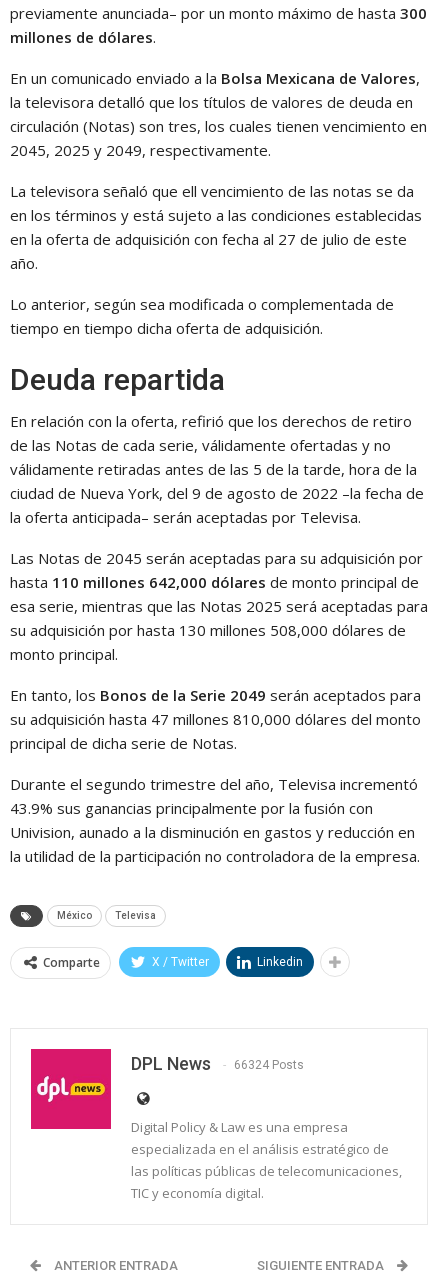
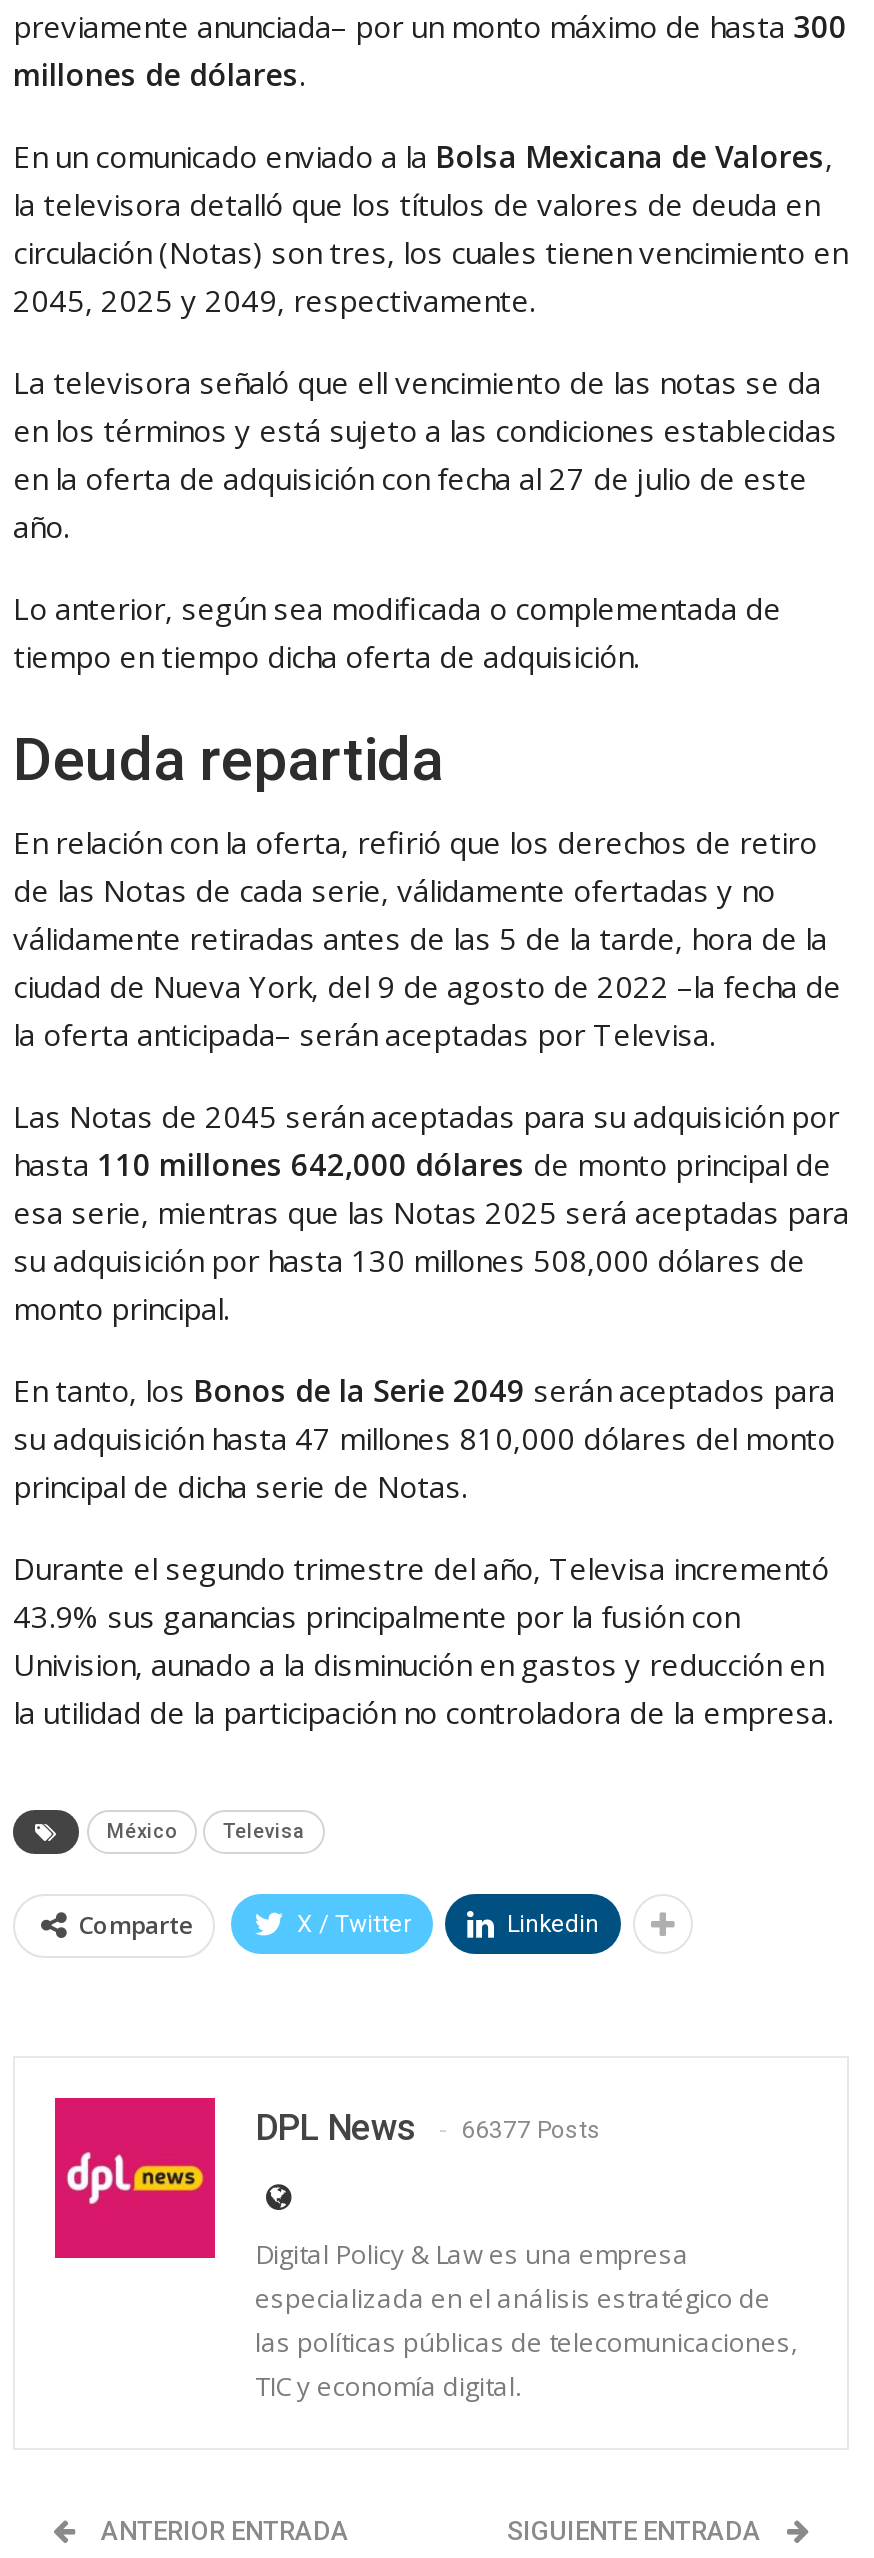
- DPL News 66324 Posts
+ DPL News 66377 Posts
